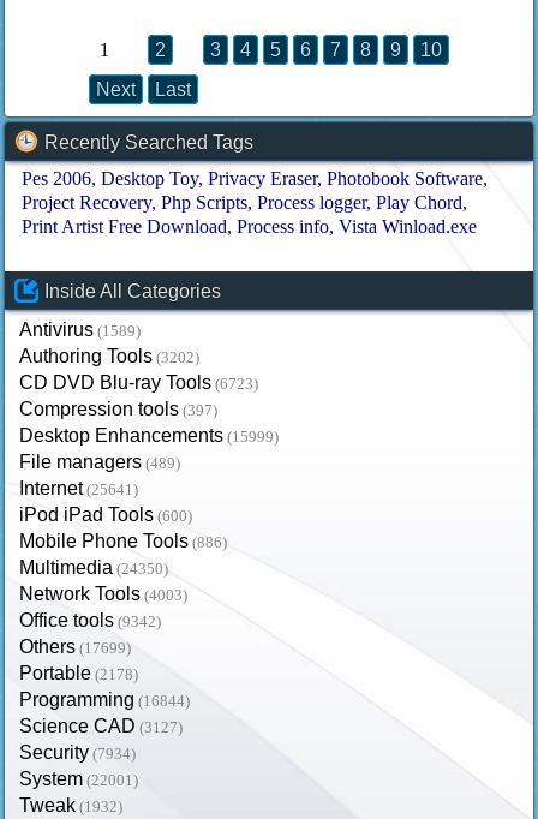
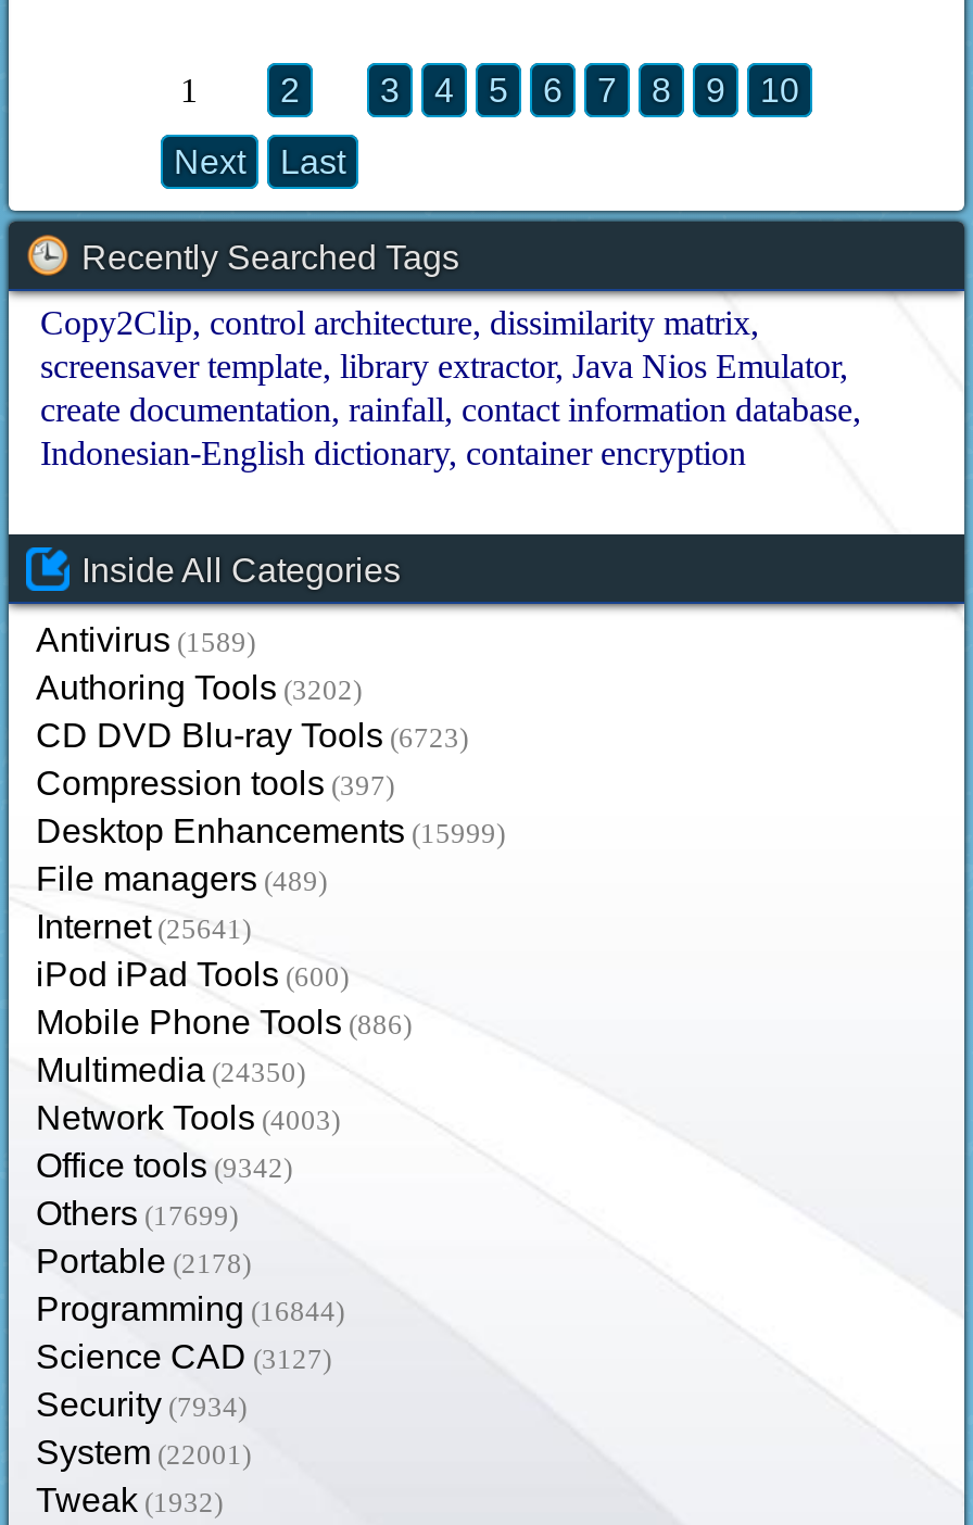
- Pes 2006 Desktop Toy Privacy Eraser Photobook Software
- Project Recovery Php Scripts Process logger Play Chord
- Print Artist Free Download Process info Vista Winload.exe
+ Copy2Clip control architecture dissimilarity matrix
+ screensaver template library extractor Java Nios Emulator
+ create documentation rainfall contact information database
+ Indonesian-English dictionary container encryption
